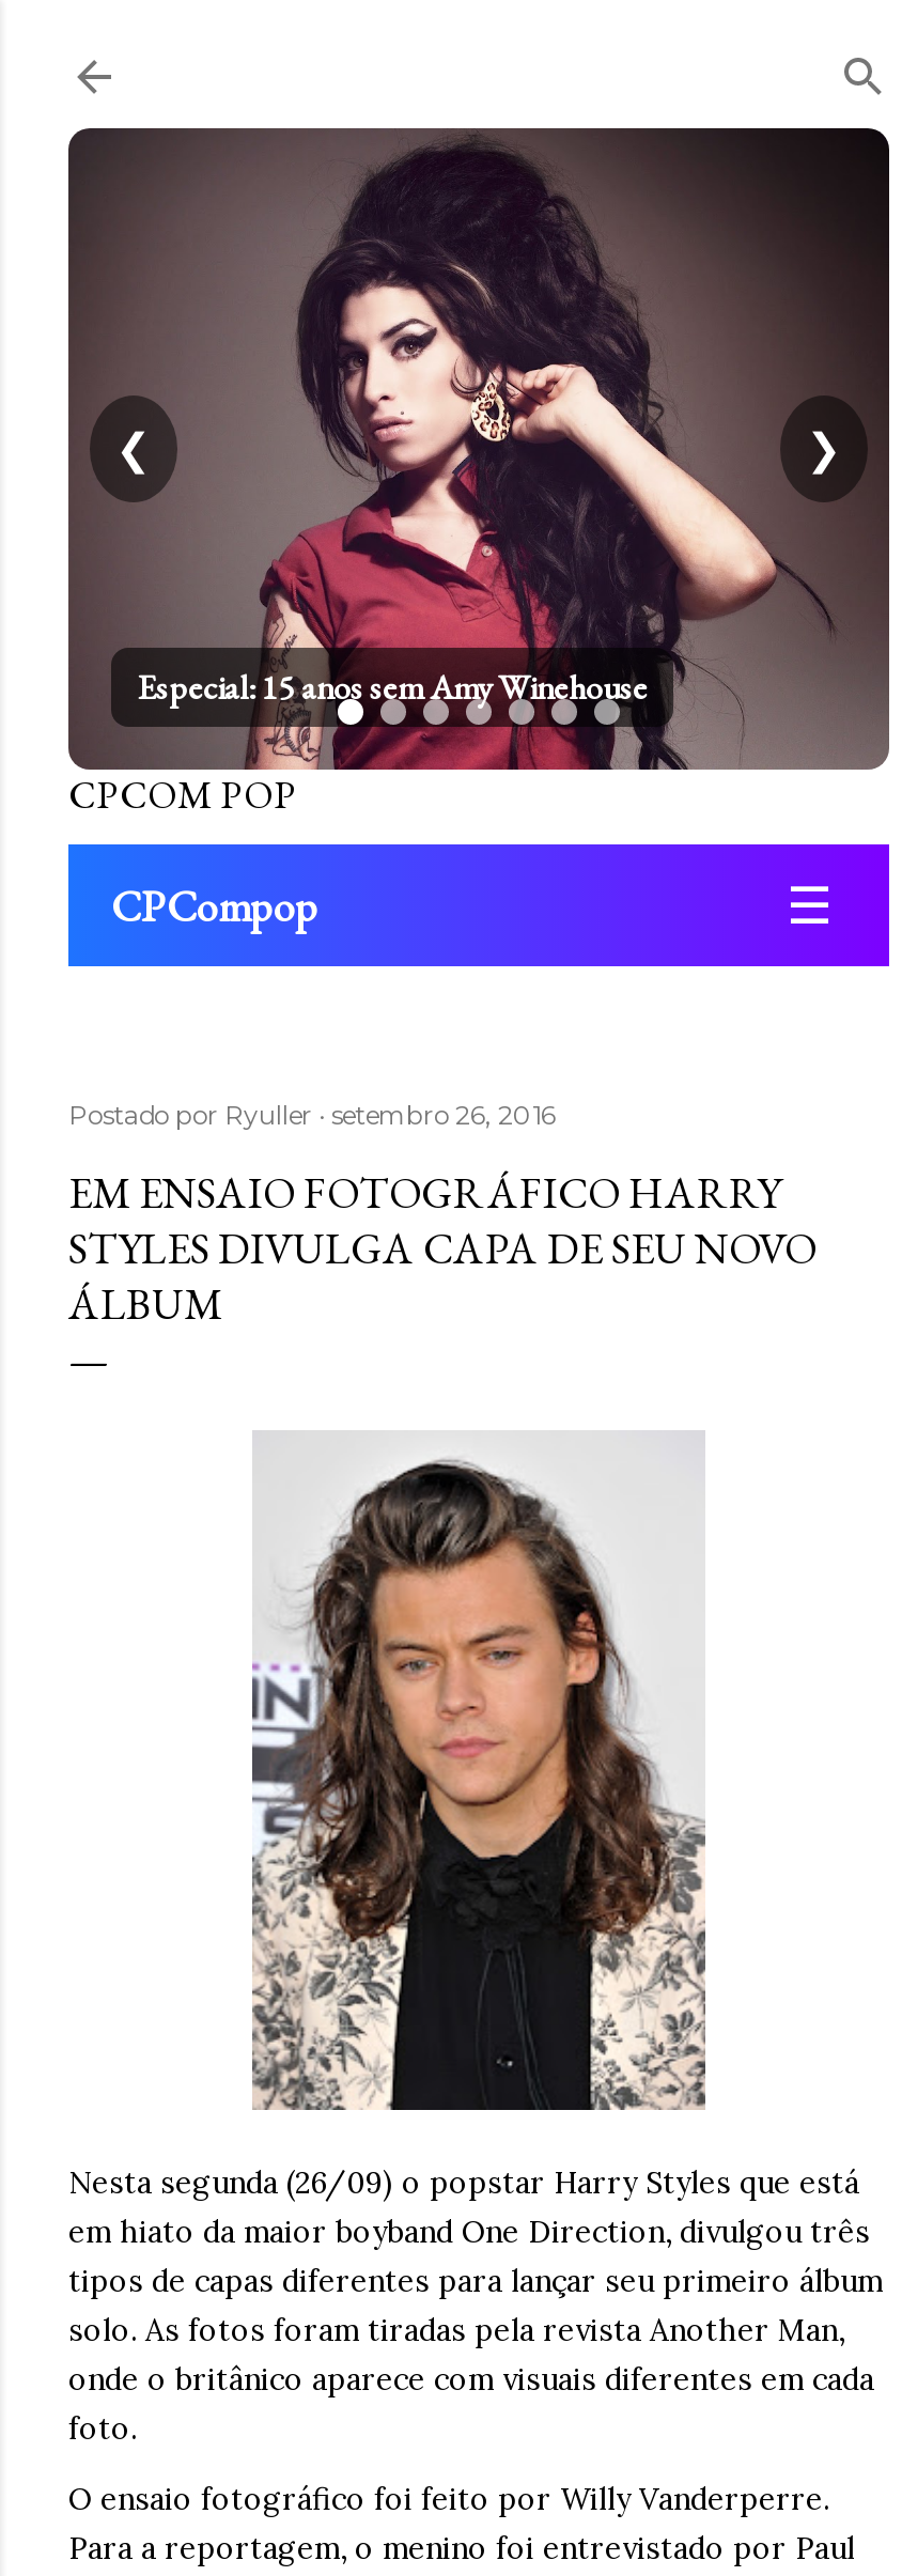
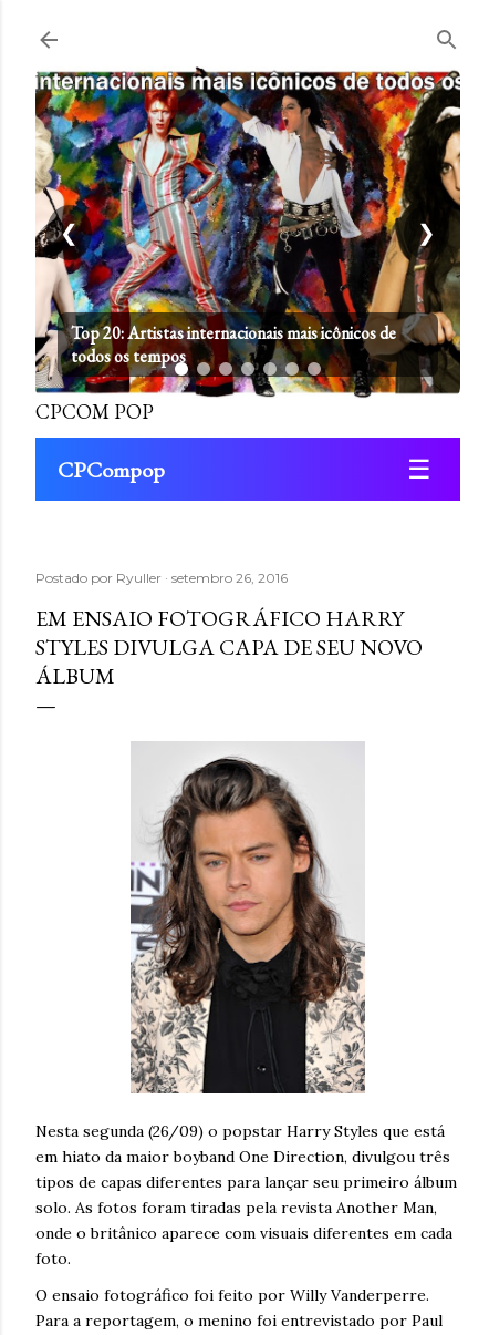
- [image]
- Especial: 15 anos sem Amy Winehouse
+ [image]
+ Top 20: Artistas internacionais mais icônicos de
+ todos os tempos
